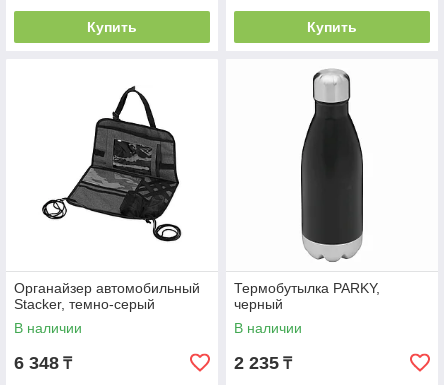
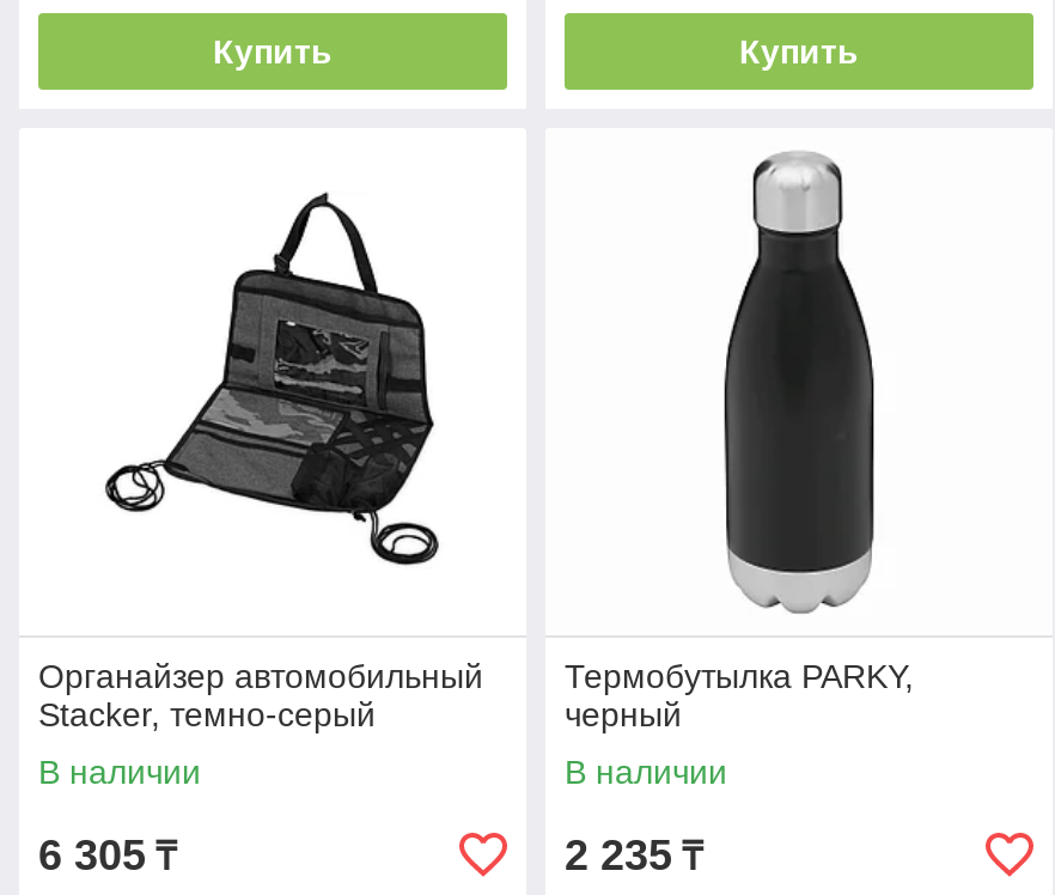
- 6 348 ₸
+ 6 305 ₸
